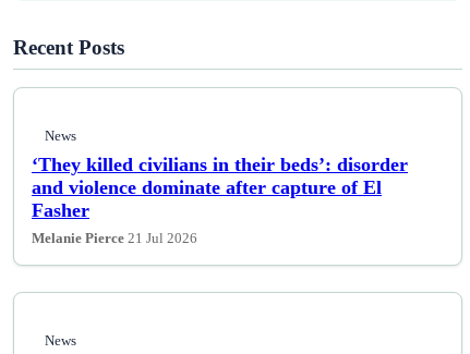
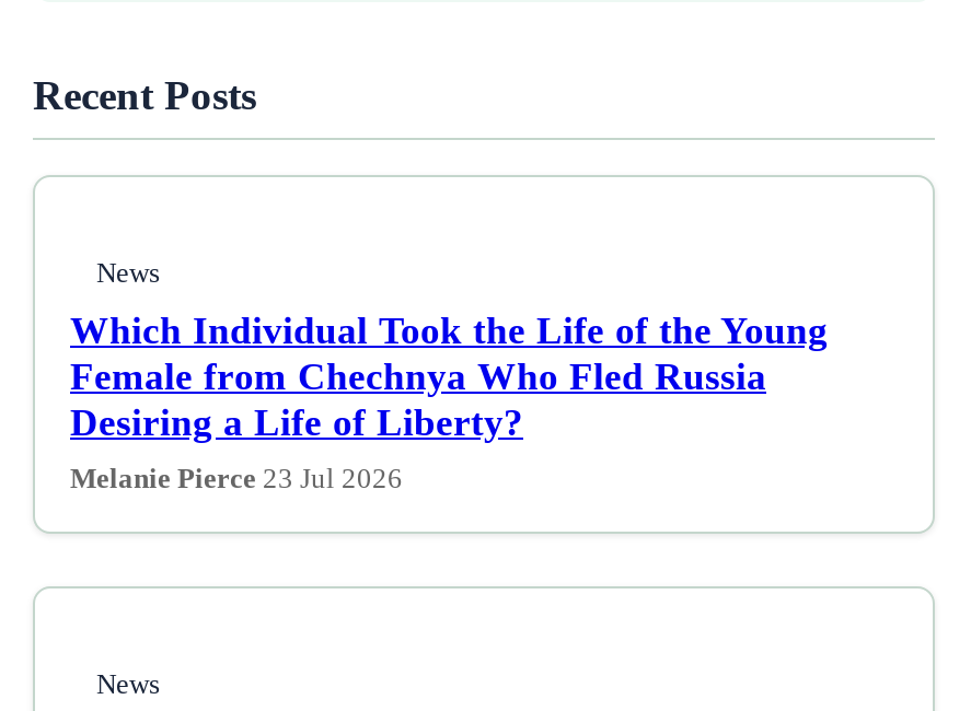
- ‘They killed civilians in their beds’: disorder
- and violence dominate after capture of El
- Fasher
- Melanie Pierce 21 Jul 2026
+ Which Individual Took the Life of the Young
+ Female from Chechnya Who Fled Russia
+ Desiring a Life of Liberty?
+ Melanie Pierce 23 Jul 2026
